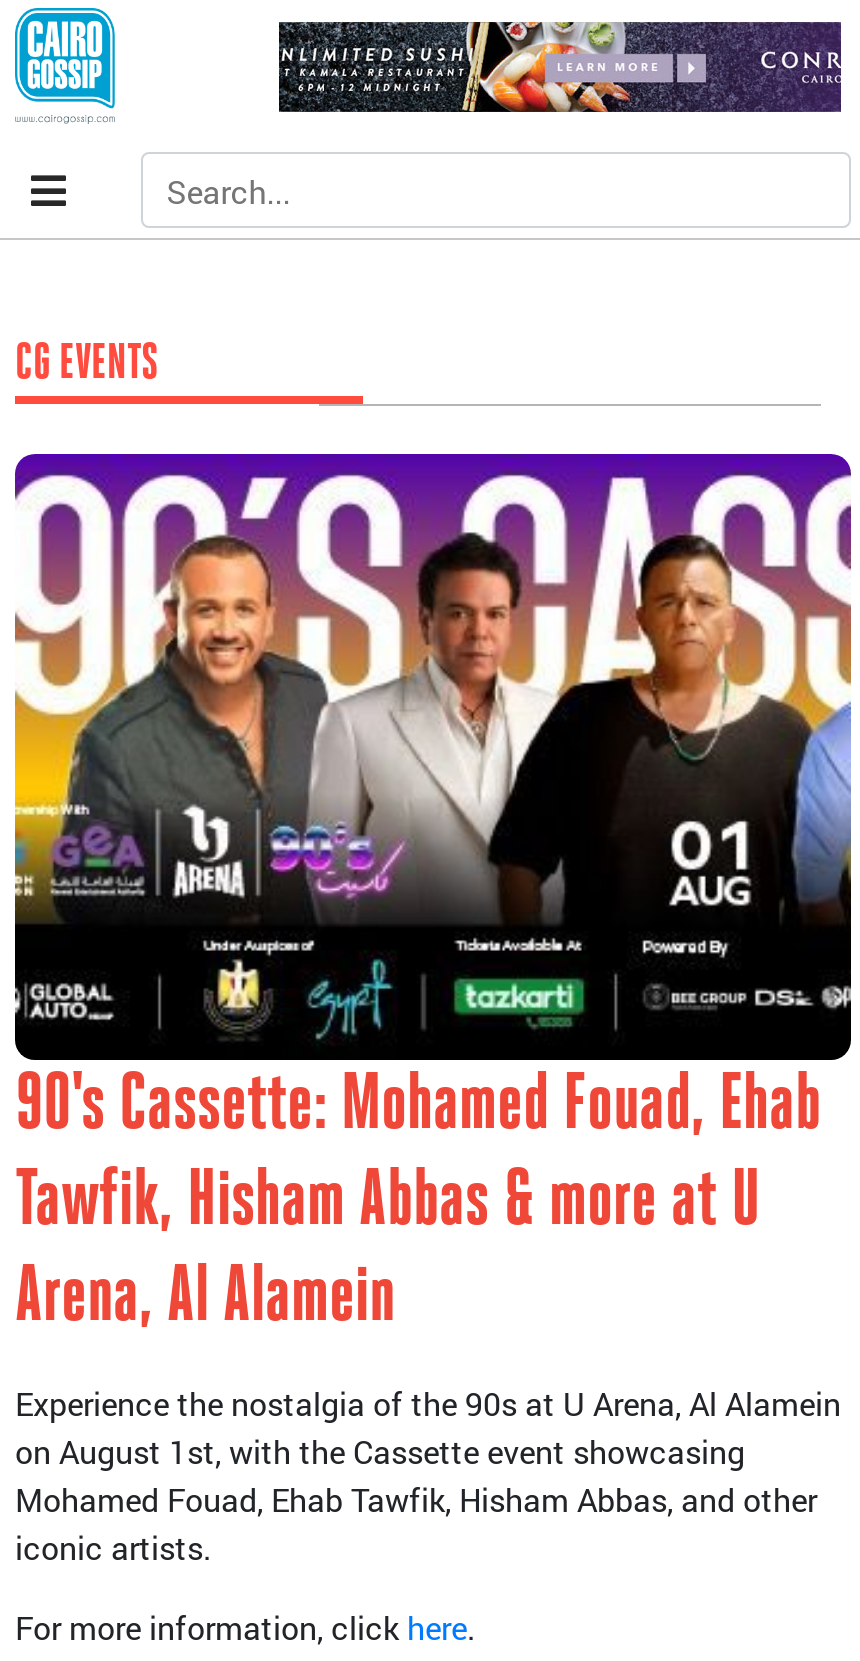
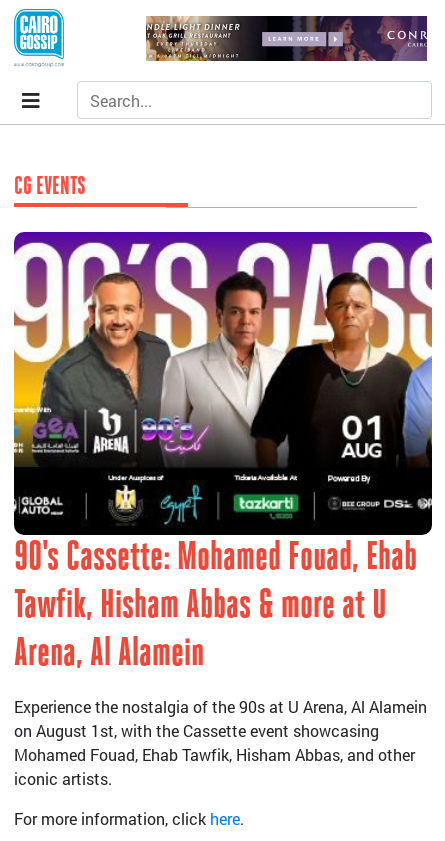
- [image]
+ [image]
